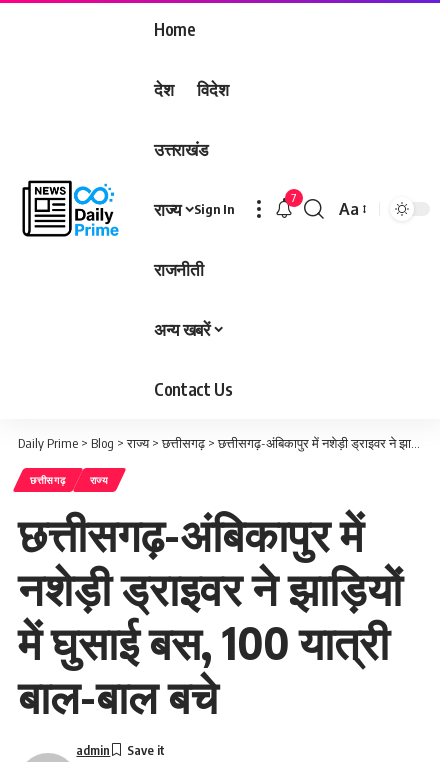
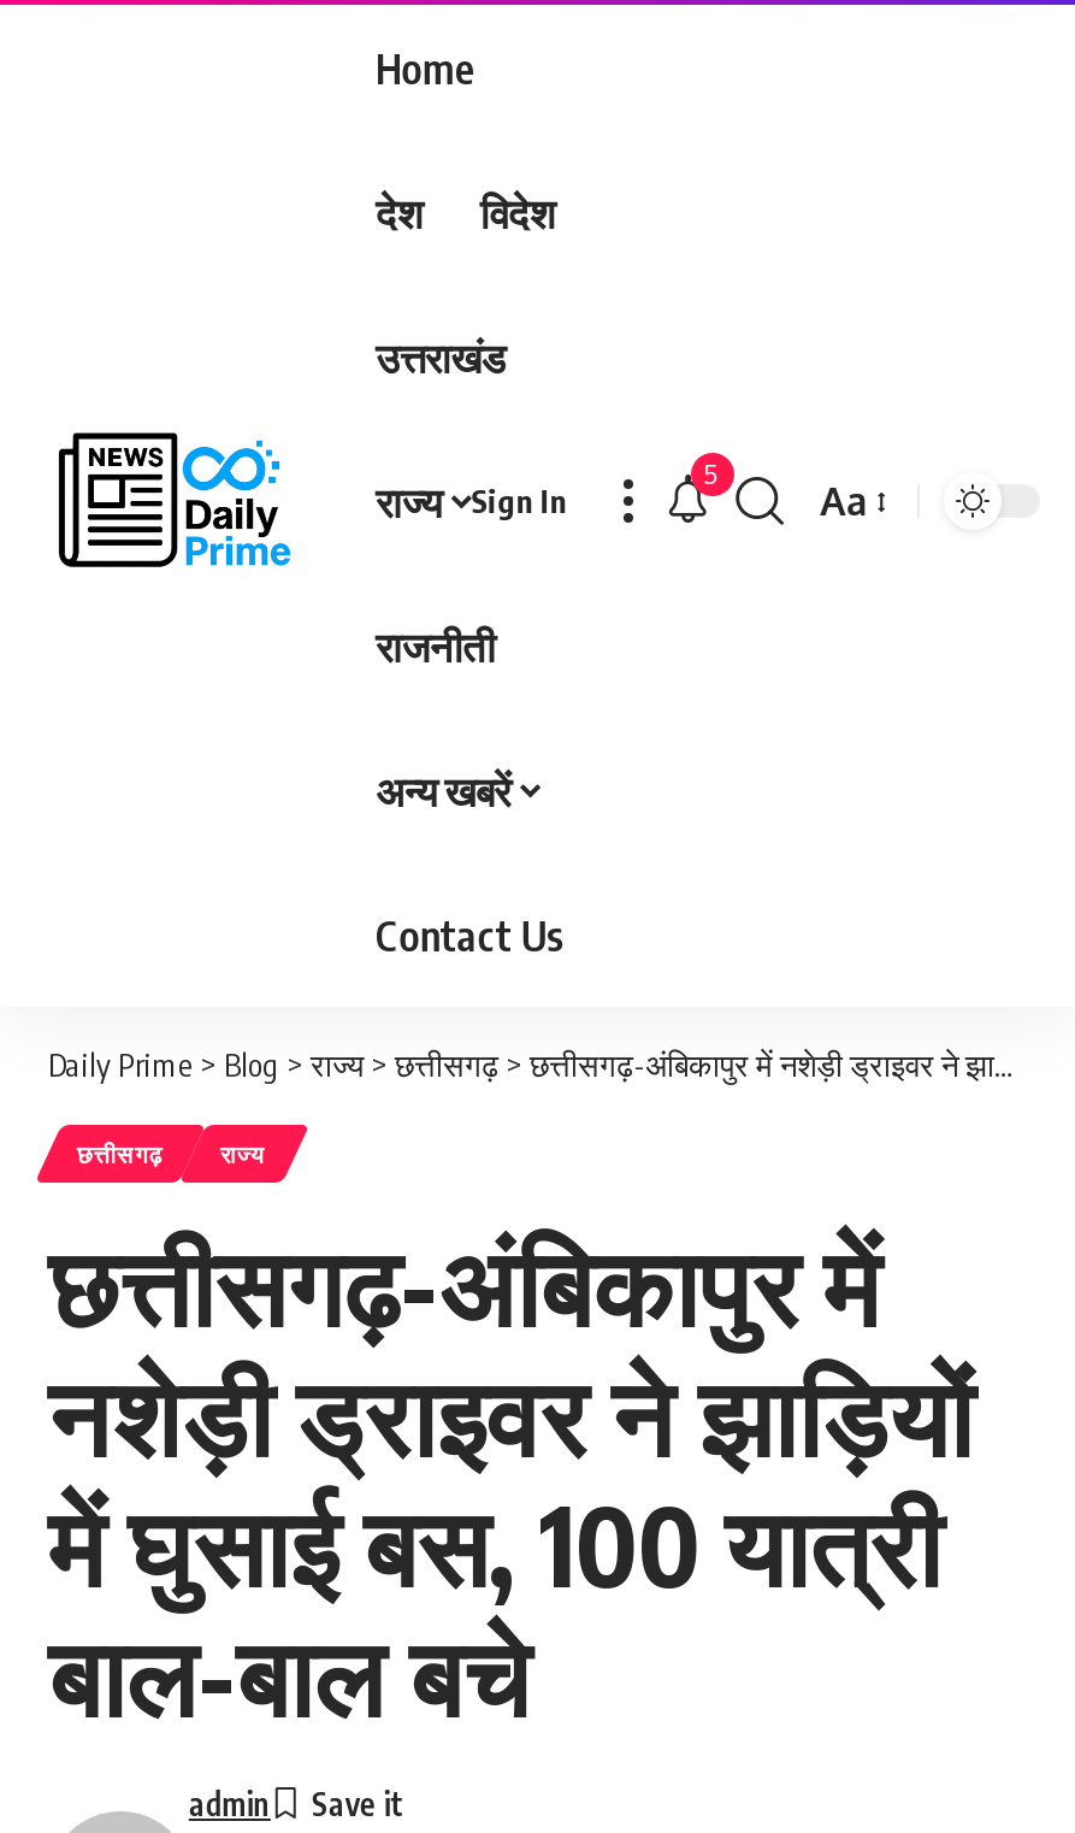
- 7
+ 5
